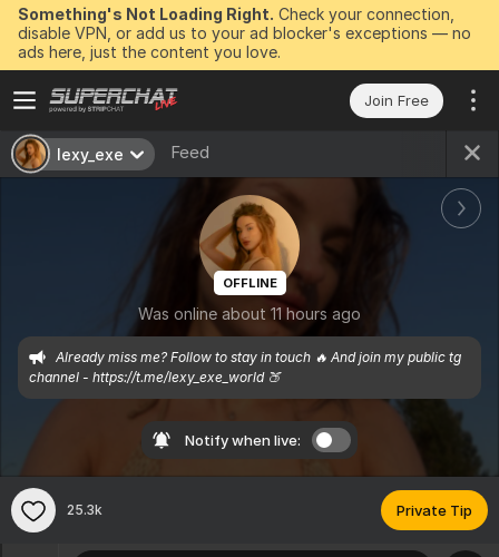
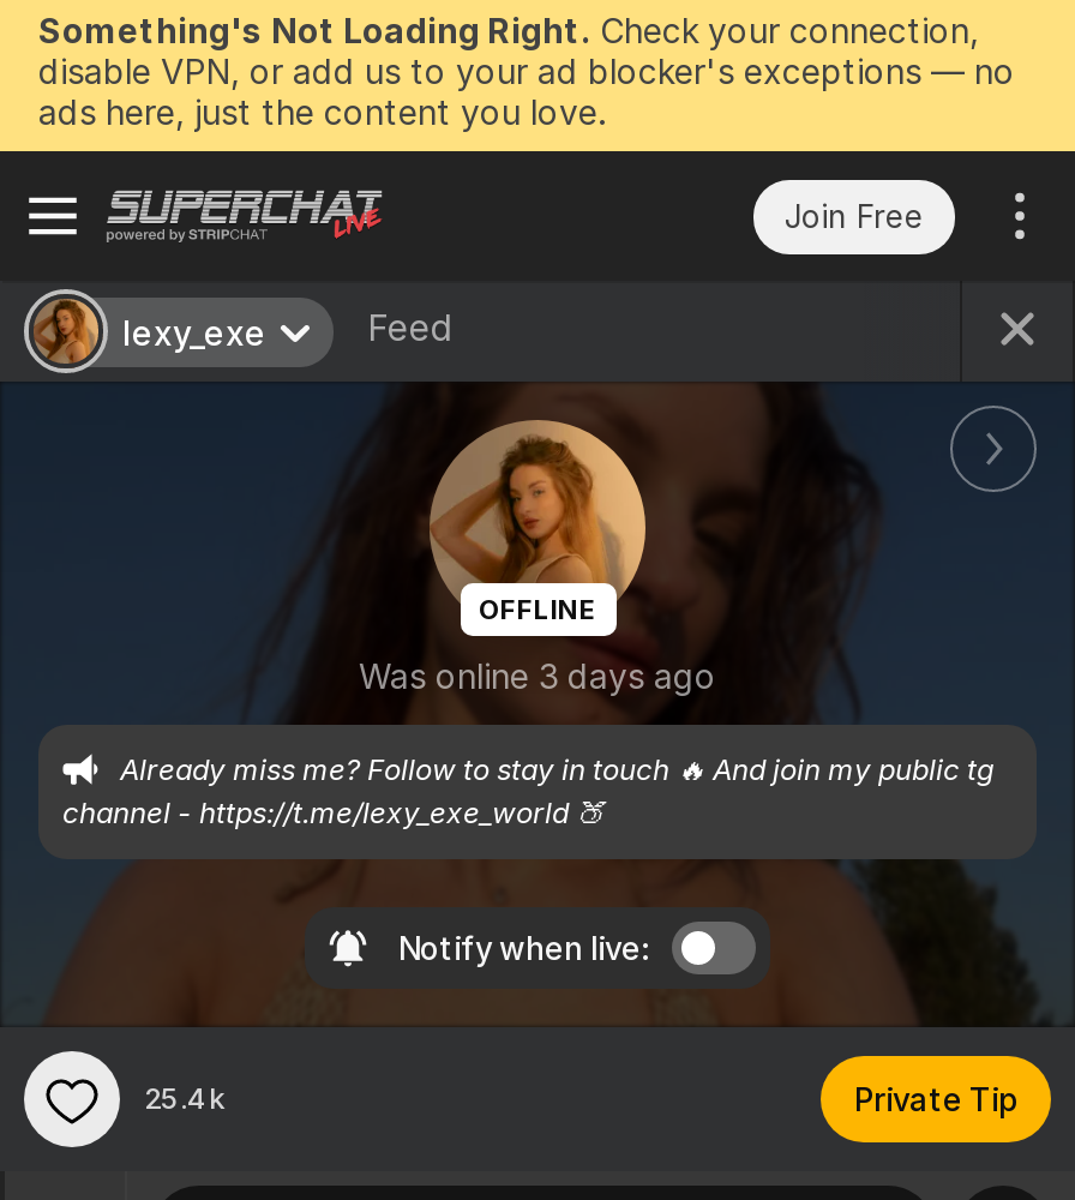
- Was online about 11 hours ago
+ Was online 3 days ago

- 25.3k
+ 25.4k
